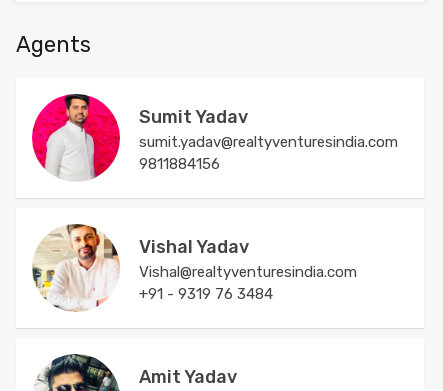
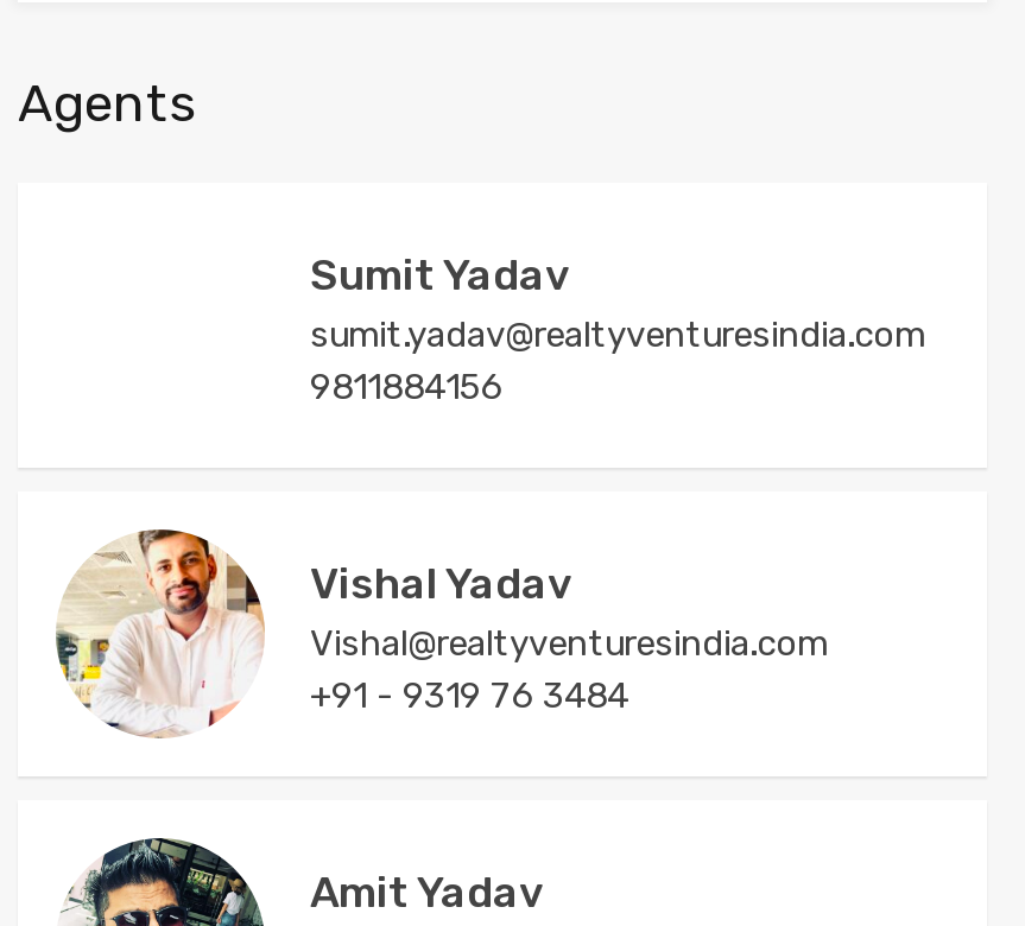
- [image]
